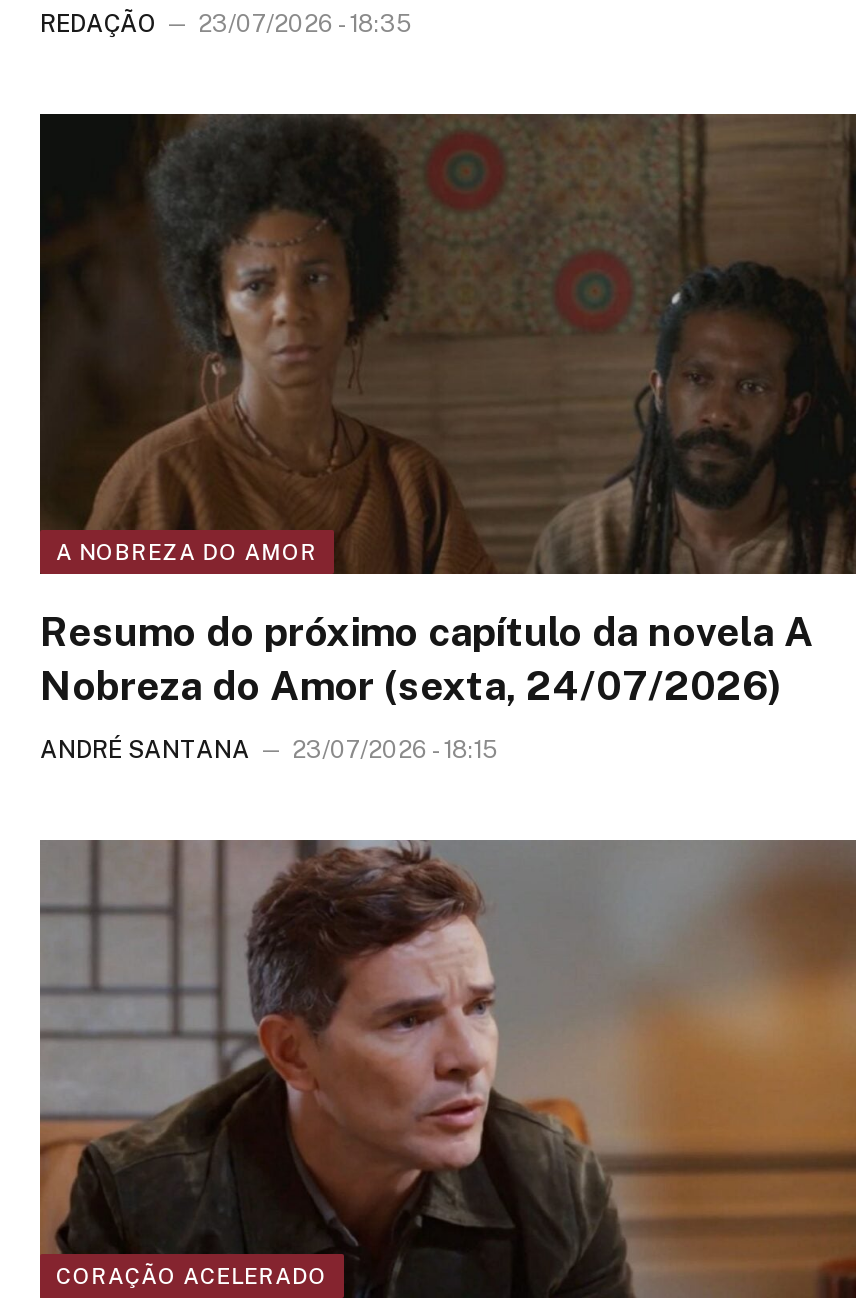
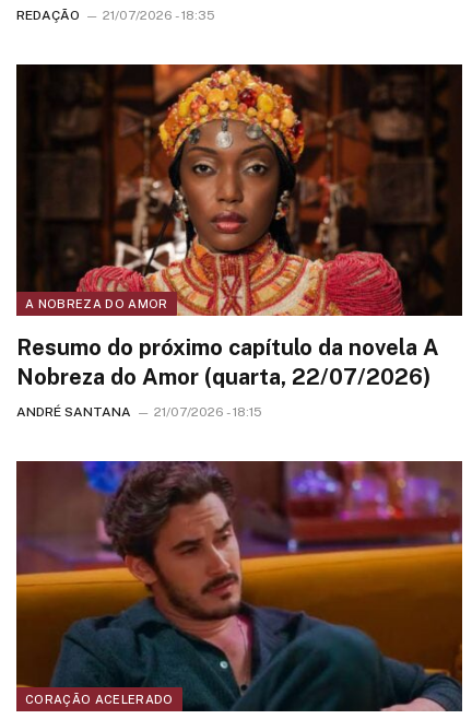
- REDAÇÃO 23/07/2026 - 18:35
+ REDAÇÃO 21/07/2026 - 18:35

- [image]
+ [image]

- Nobreza do Amor (sexta, 24/07/2026)
+ Nobreza do Amor (quarta, 22/07/2026)

- ANDRÉ SANTANA 23/07/2026 - 18:15
+ ANDRÉ SANTANA 21/07/2026 - 18:15

- [image]
+ [image]
